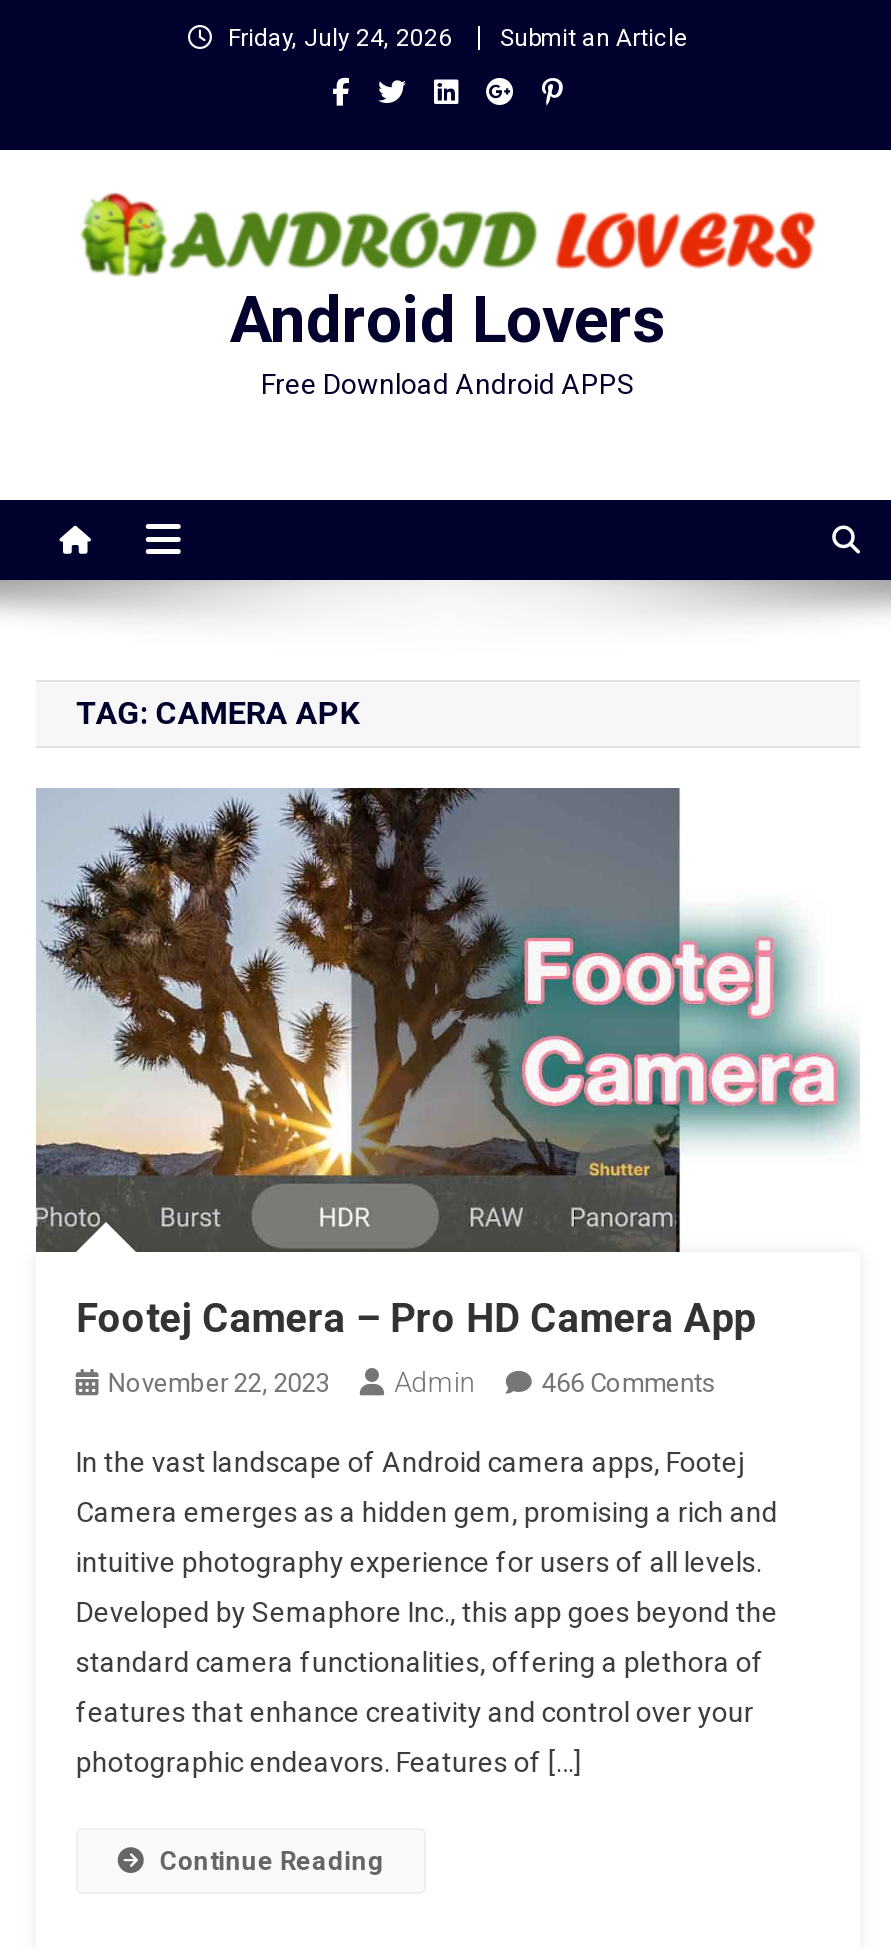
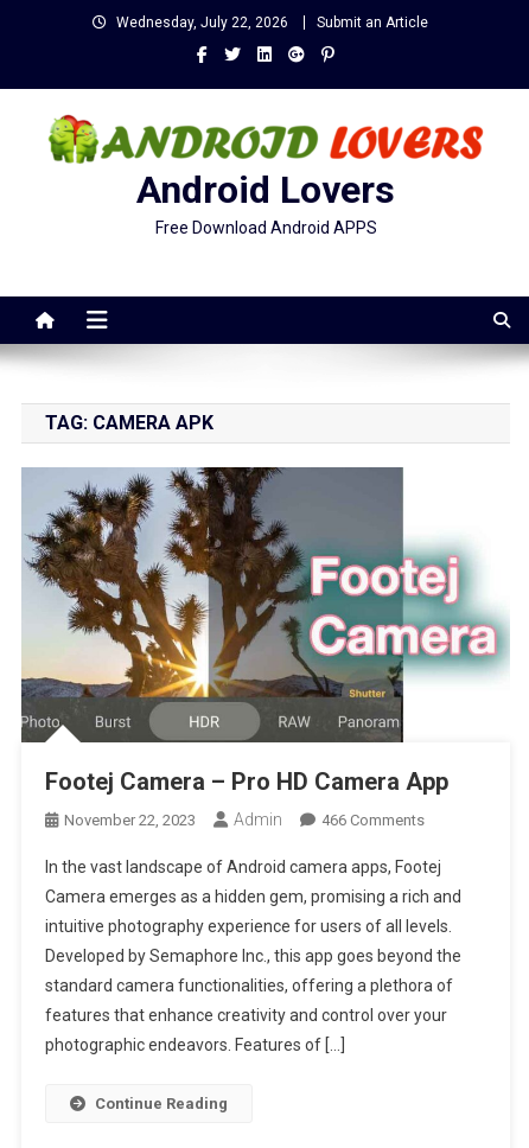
- Friday, July 24, 2026
+ Wednesday, July 22, 2026
